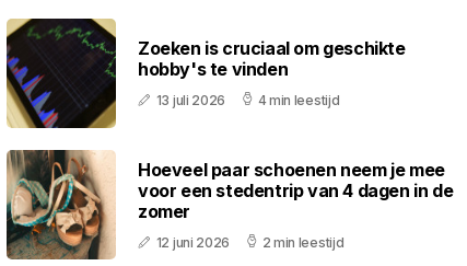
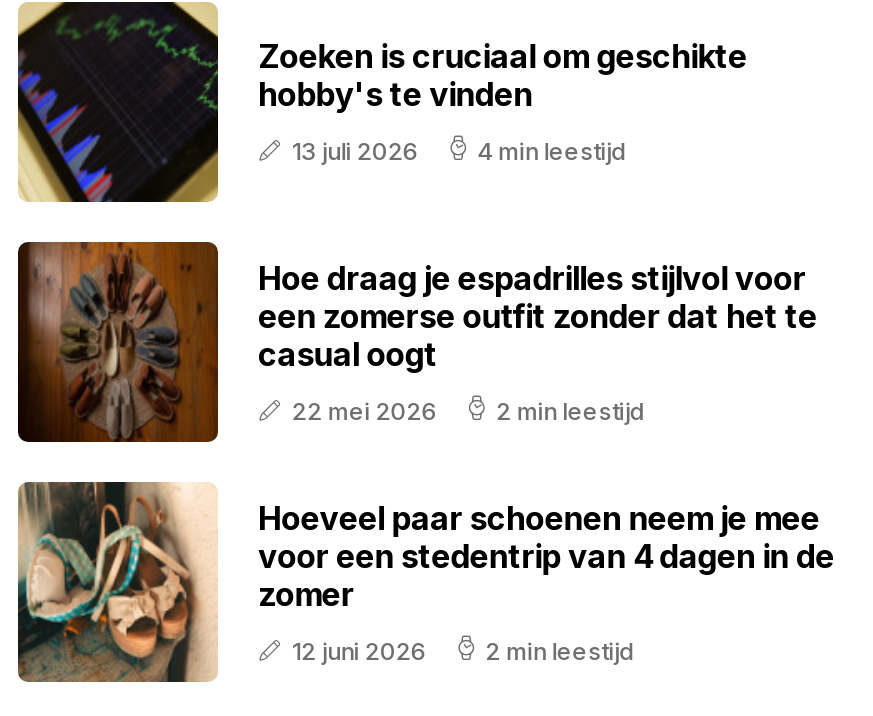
+ [image]
+ Hoe draag je espadrilles stijlvol voor
+ een zomerse outfit zonder dat het te
+ casual oogt
+ 22 mei 2026
+ 2 min leestijd
